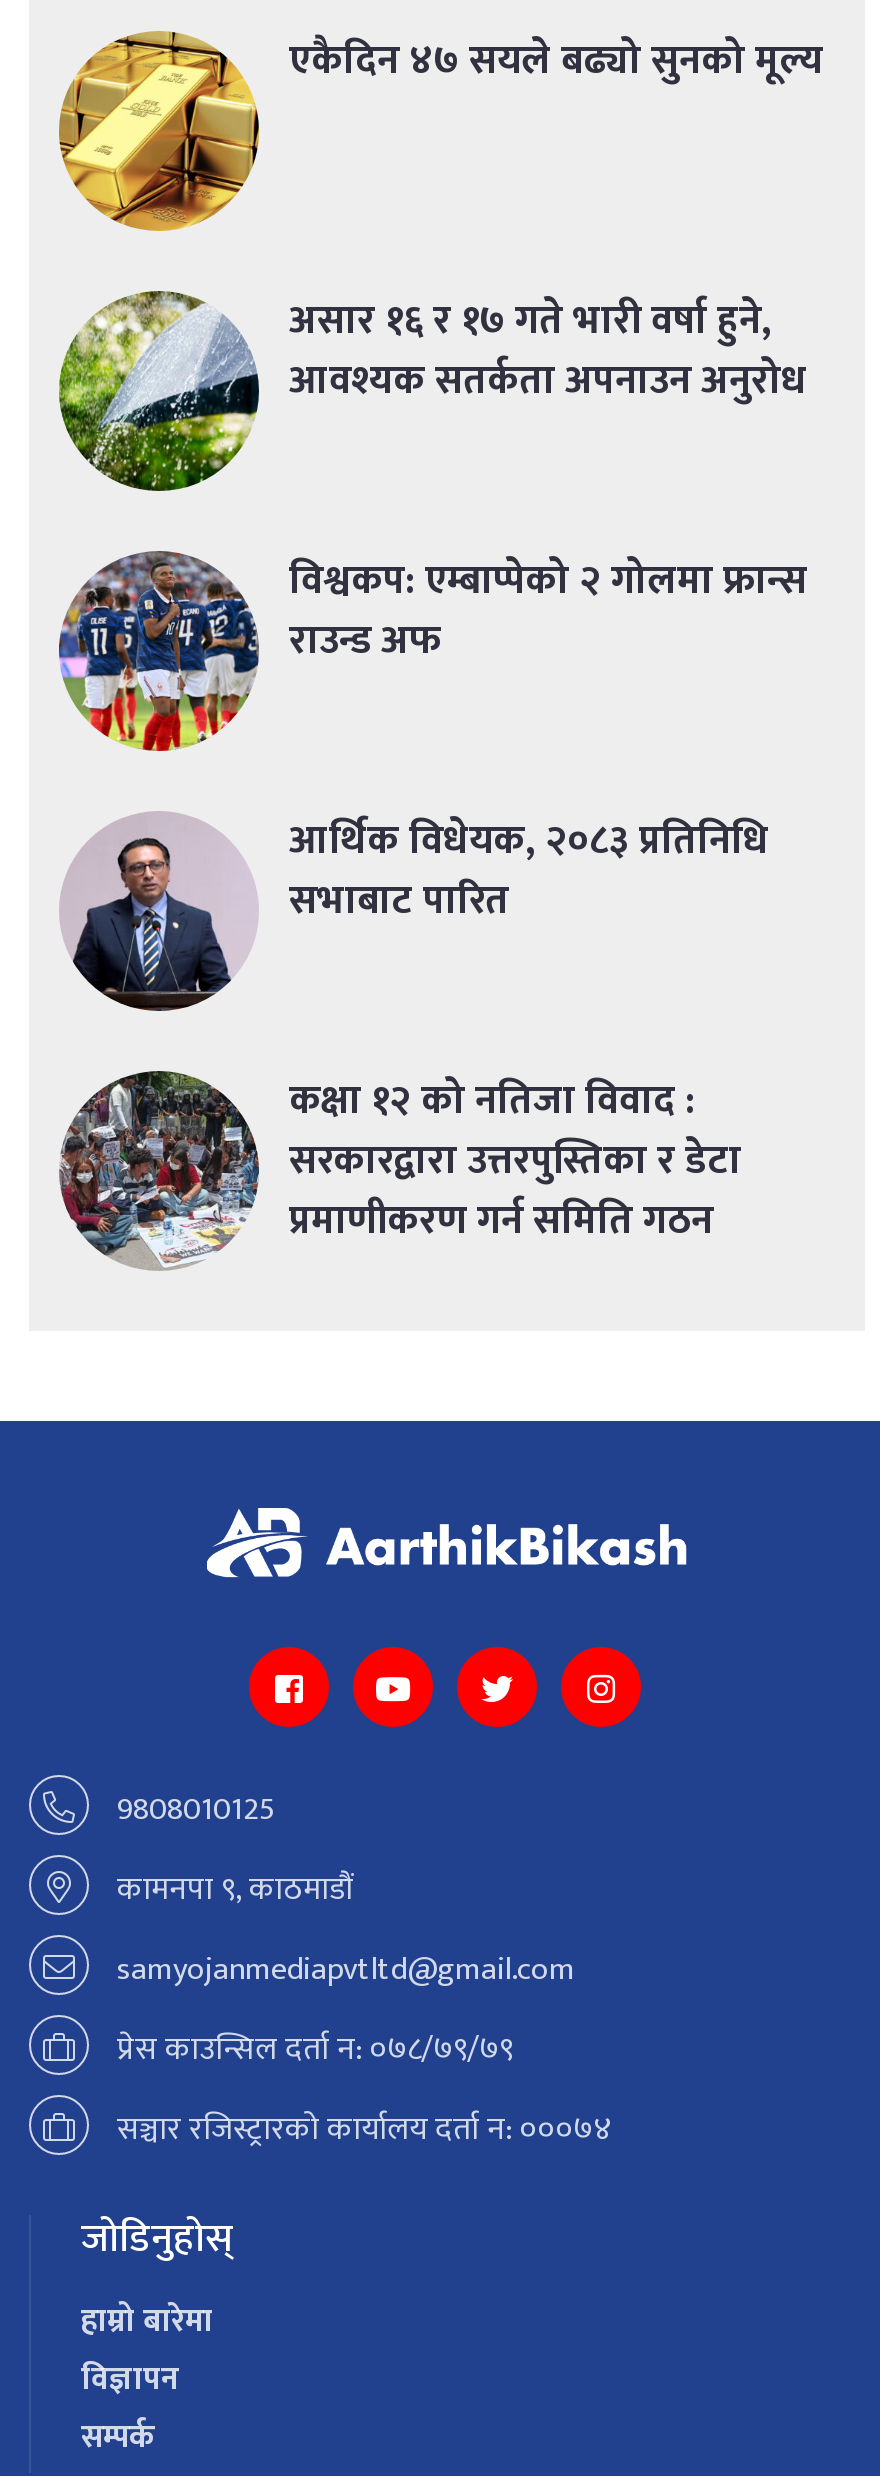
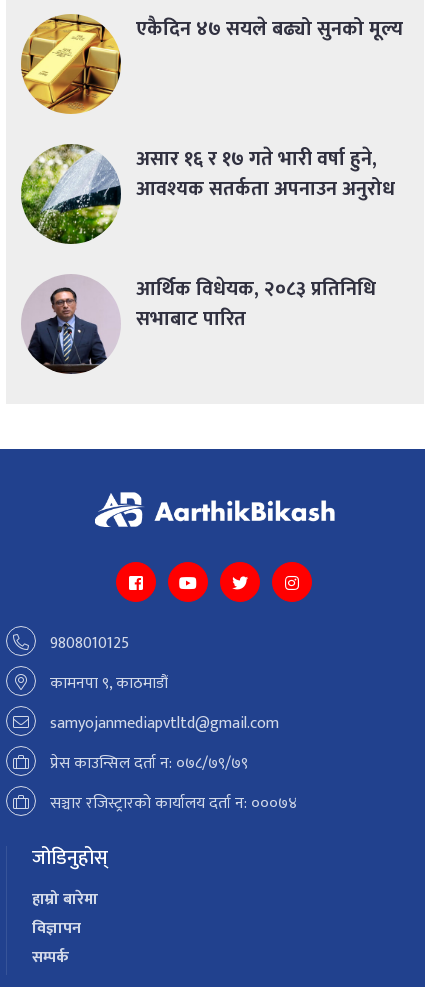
- [image]
- विश्वकप: एम्बाप्पेको २ गोलमा फ्रान्स
- राउन्ड अफ

- [image]
- कक्षा १२ को नतिजा विवाद :
- सरकारद्वारा उत्तरपुस्तिका र डेटा
- प्रमाणीकरण गर्न समिति गठन
